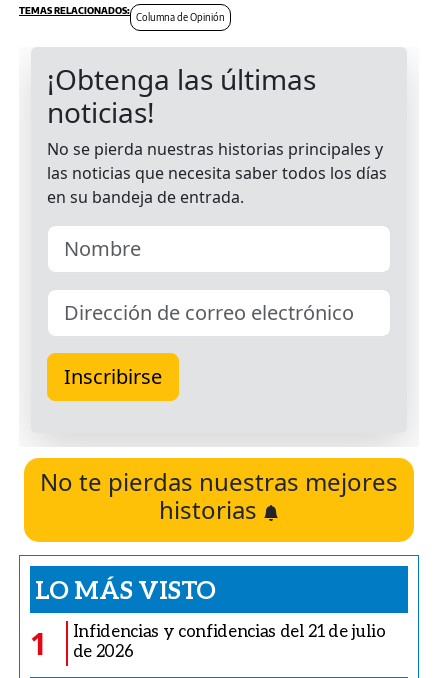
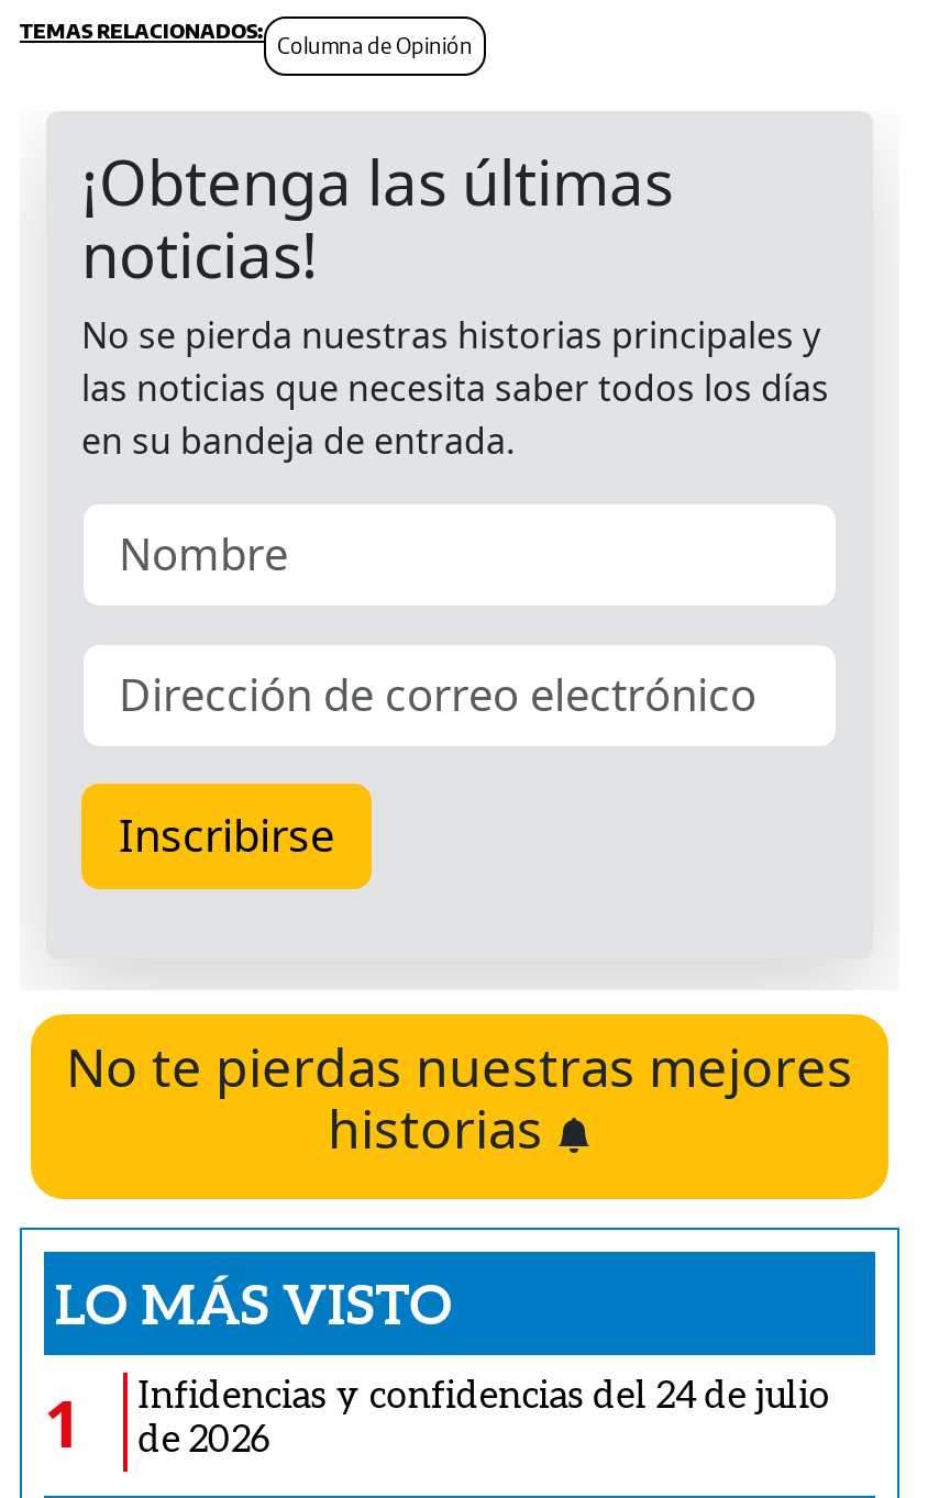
- Infidencias y confidencias del 21 de julio
+ Infidencias y confidencias del 24 de julio
